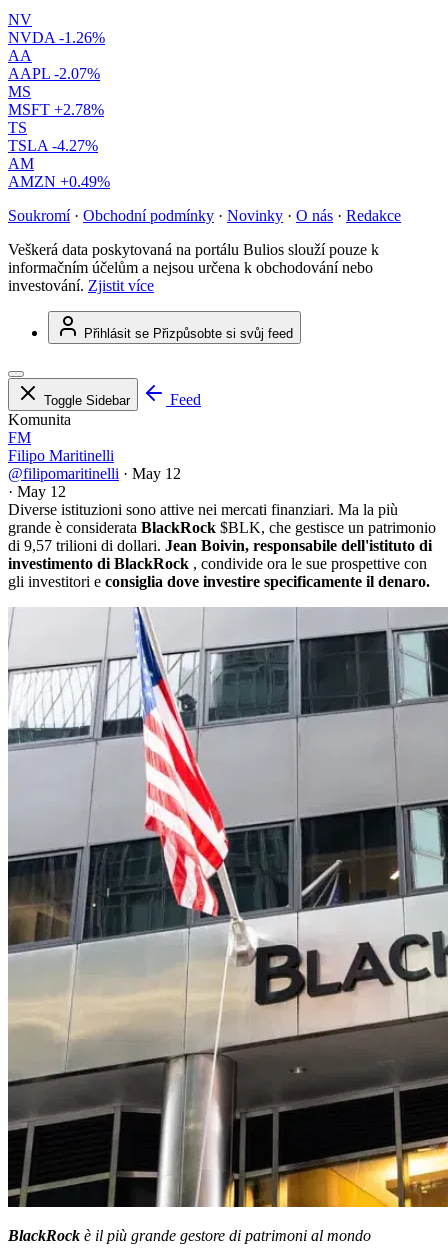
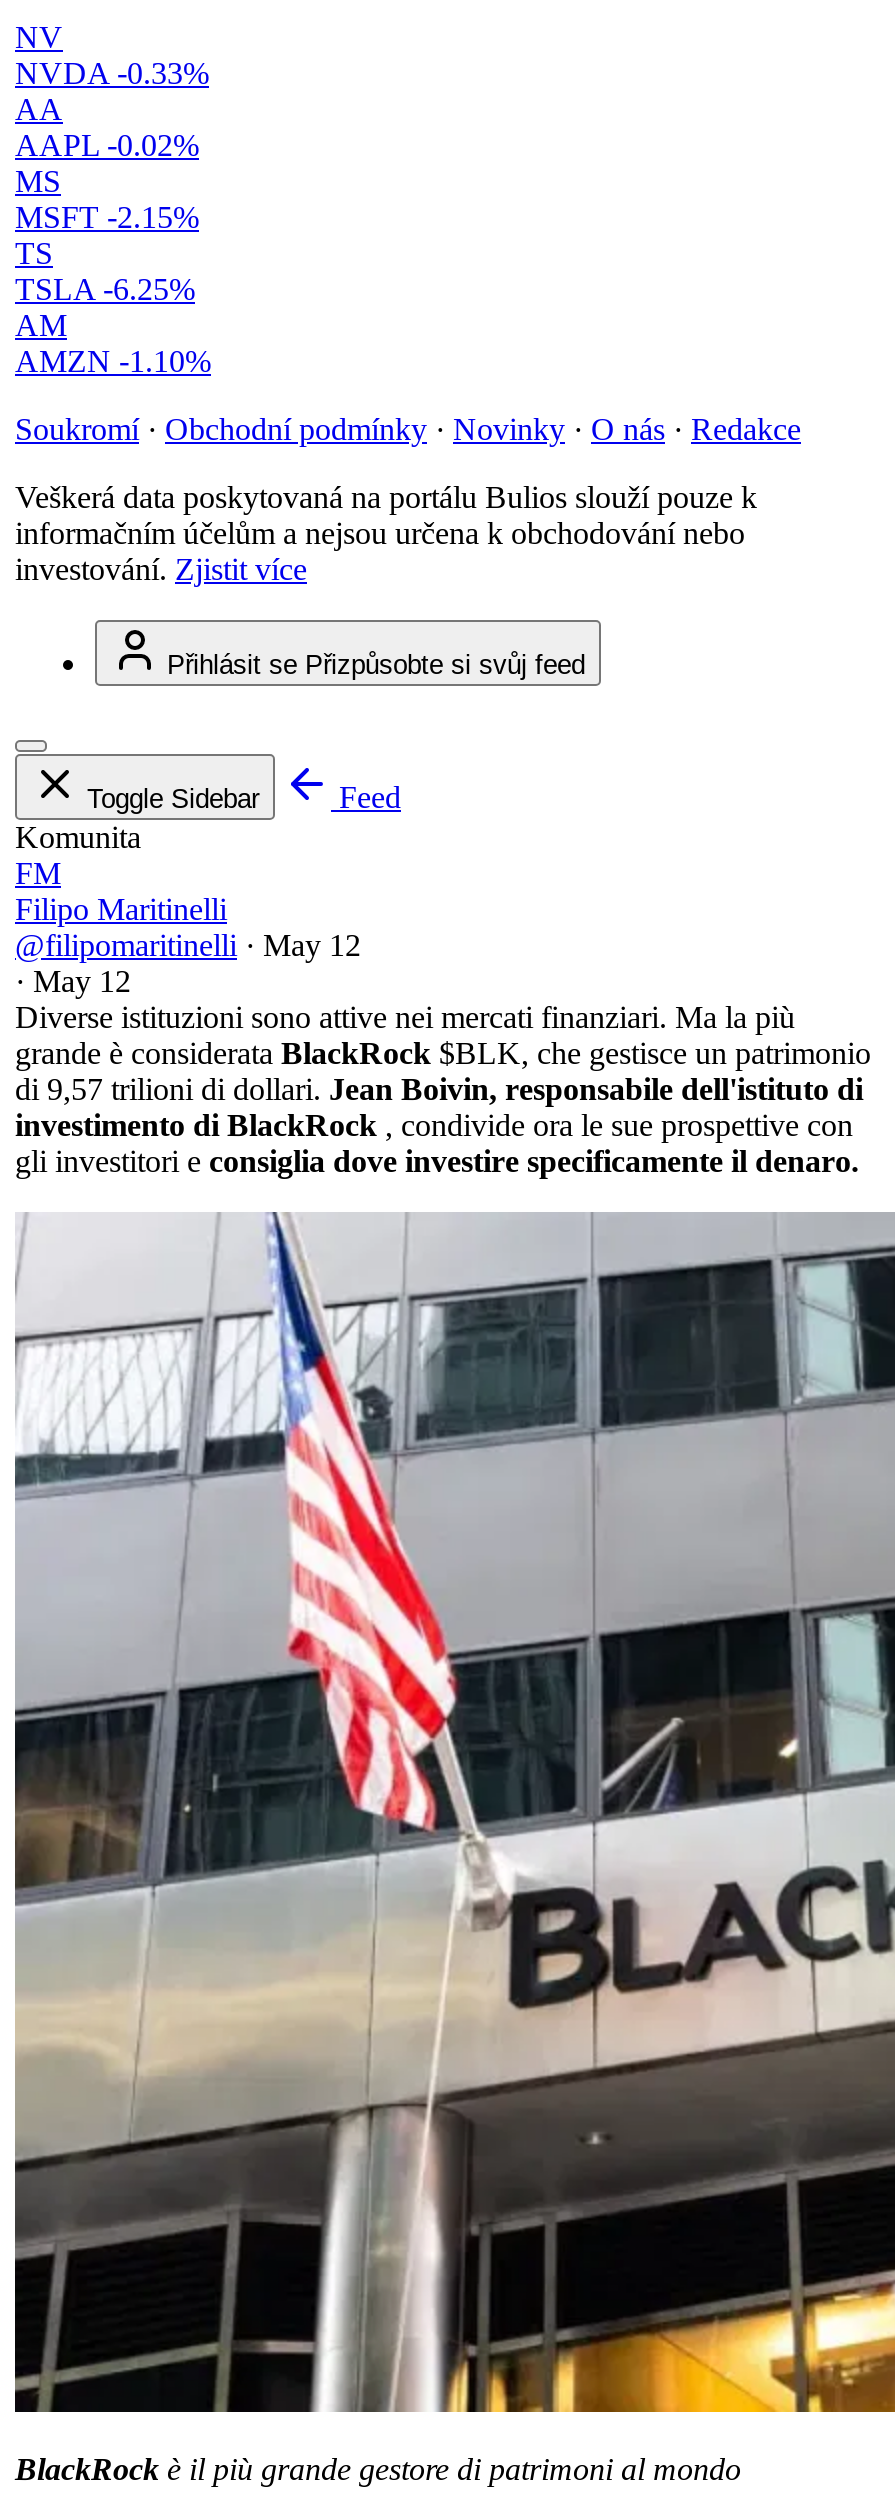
- NVDA -1.26%
+ NVDA -0.33%

- AAPL -2.07%
+ AAPL -0.02%

- MSFT +2.78%
+ MSFT -2.15%

- TSLA -4.27%
+ TSLA -6.25%

- AMZN +0.49%
+ AMZN -1.10%
